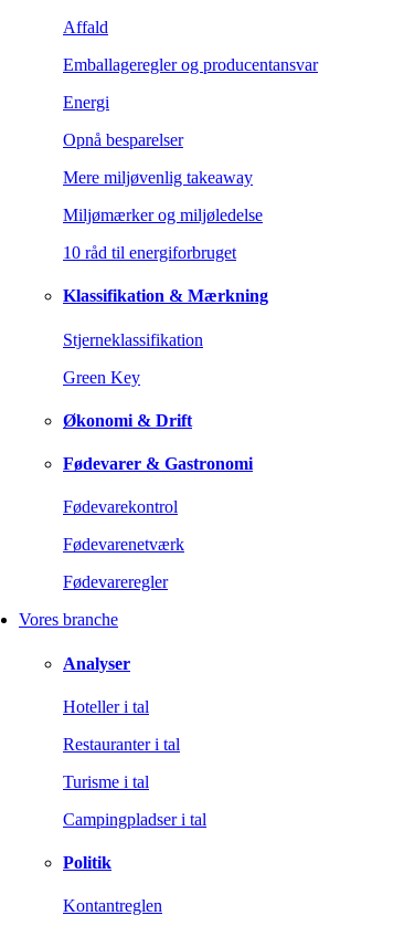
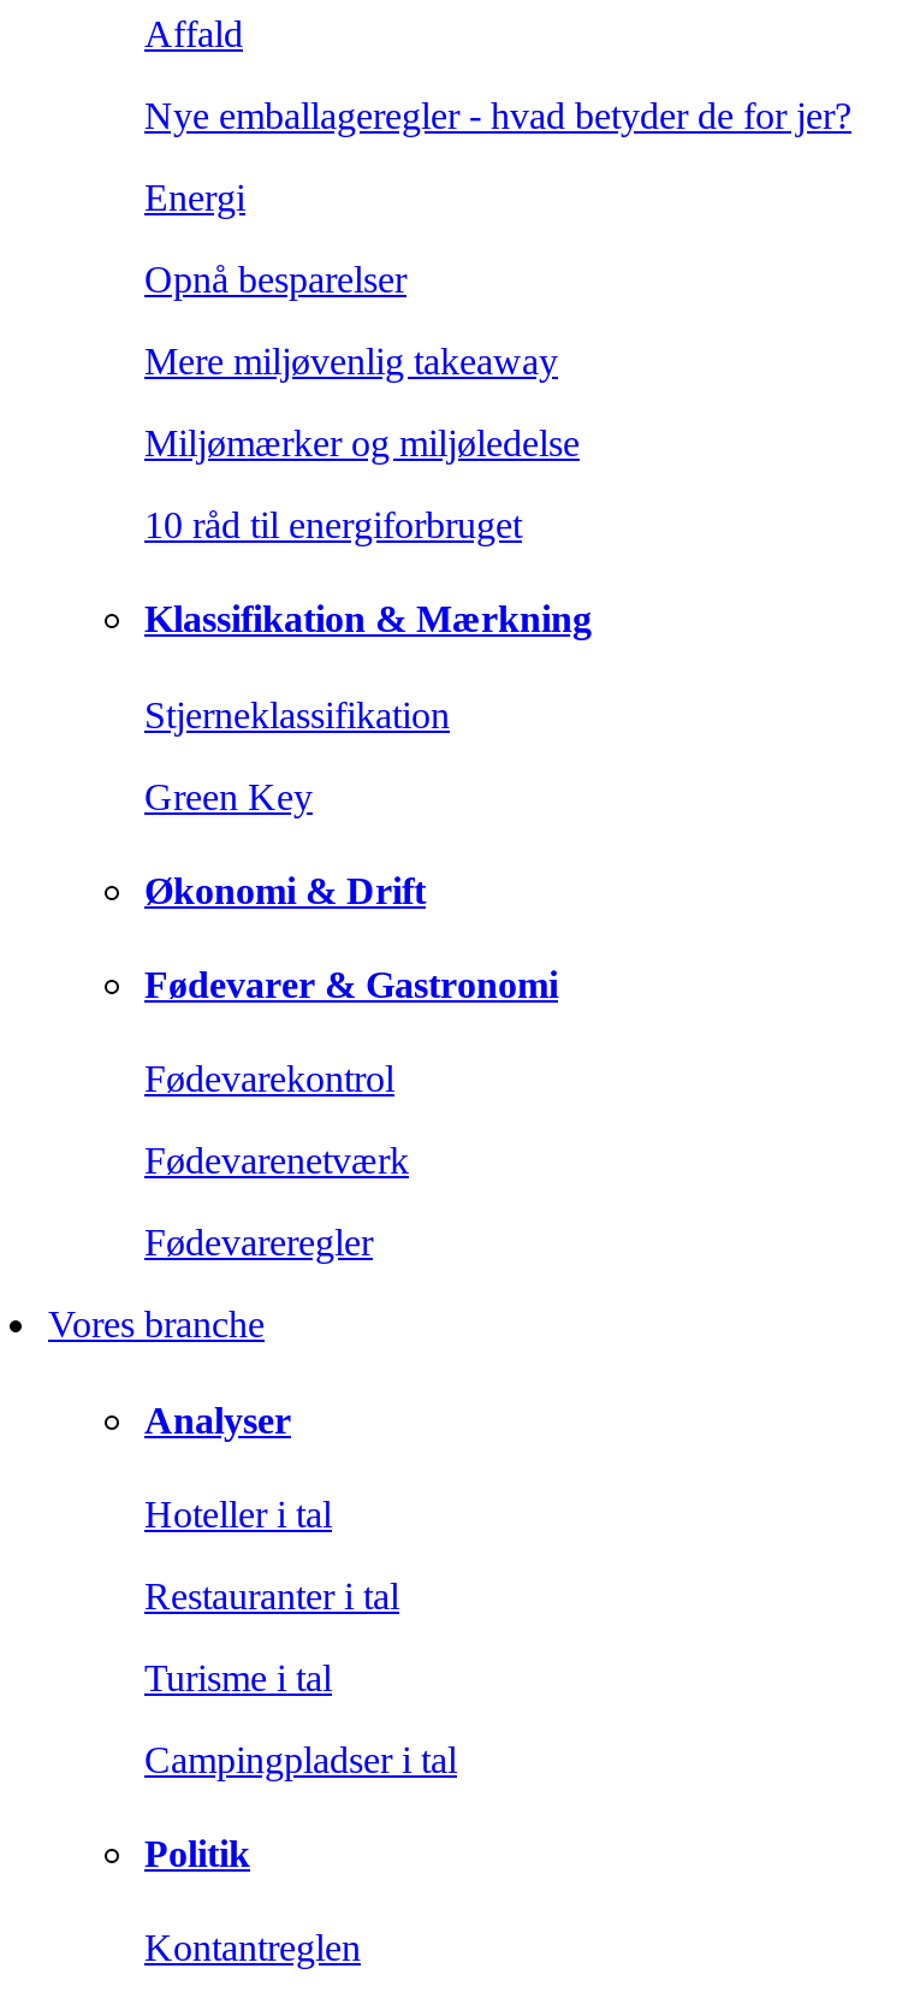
- Emballageregler og producentansvar
+ Nye emballageregler - hvad betyder de for jer?
